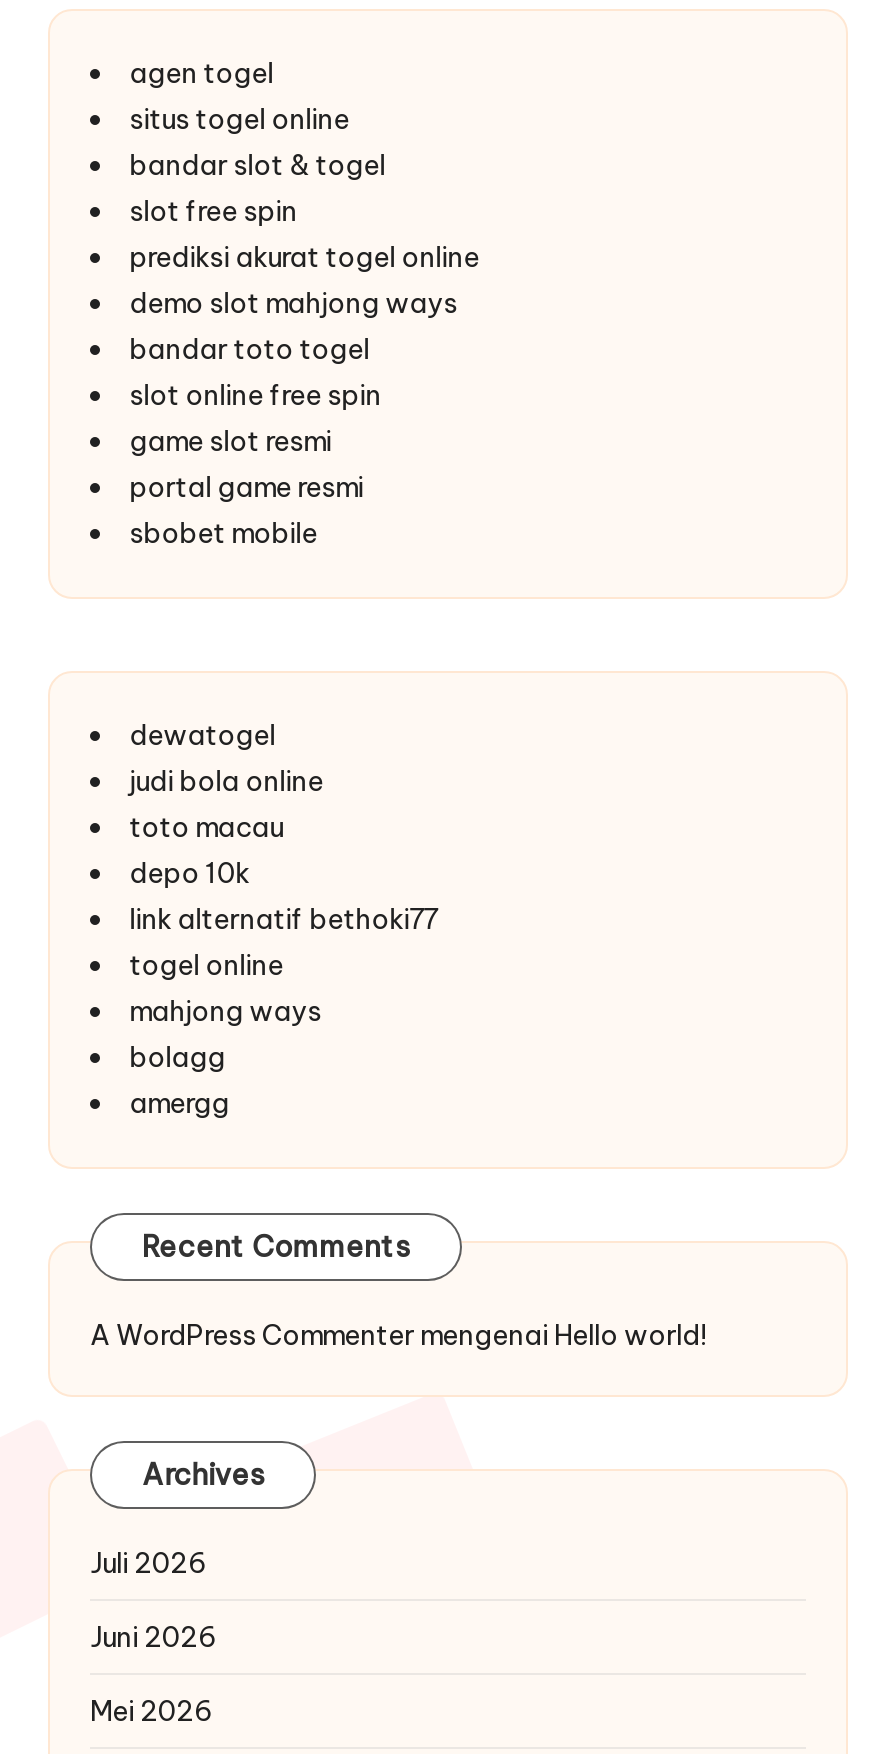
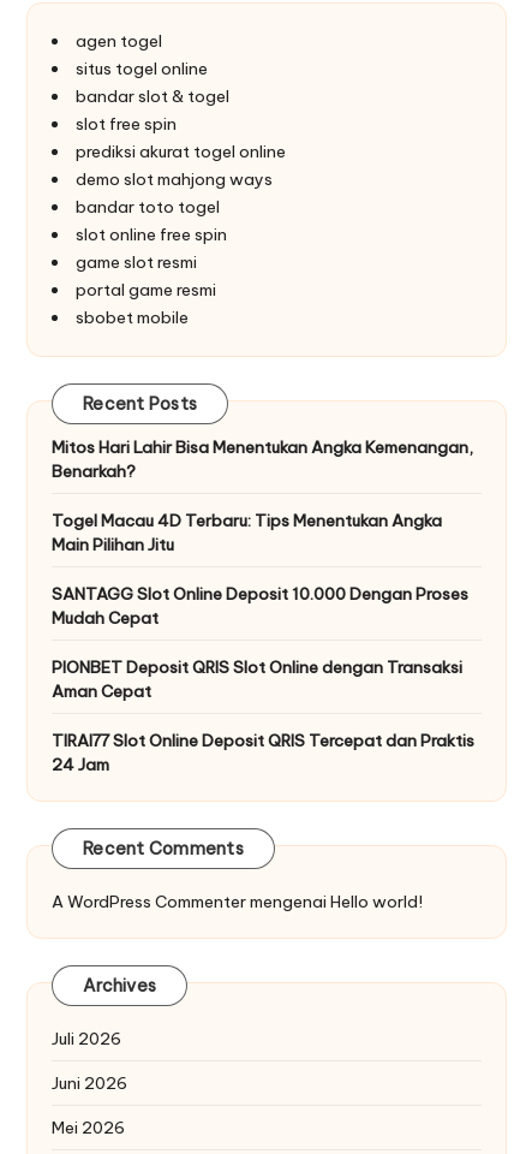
- dewatogel
- judi bola online
- toto macau
- depo 10k
- link alternatif bethoki77
- togel online
- mahjong ways
- bolagg
- amergg
+ Recent Posts
+ Mitos Hari Lahir Bisa Menentukan Angka Kemenangan,
+ Benarkah?
+ Togel Macau 4D Terbaru: Tips Menentukan Angka
+ Main Pilihan Jitu
+ SANTAGG Slot Online Deposit 10.000 Dengan Proses
+ Mudah Cepat
+ PIONBET Deposit QRIS Slot Online dengan Transaksi
+ Aman Cepat
+ TIRAI77 Slot Online Deposit QRIS Tercepat dan Praktis
+ 24 Jam
